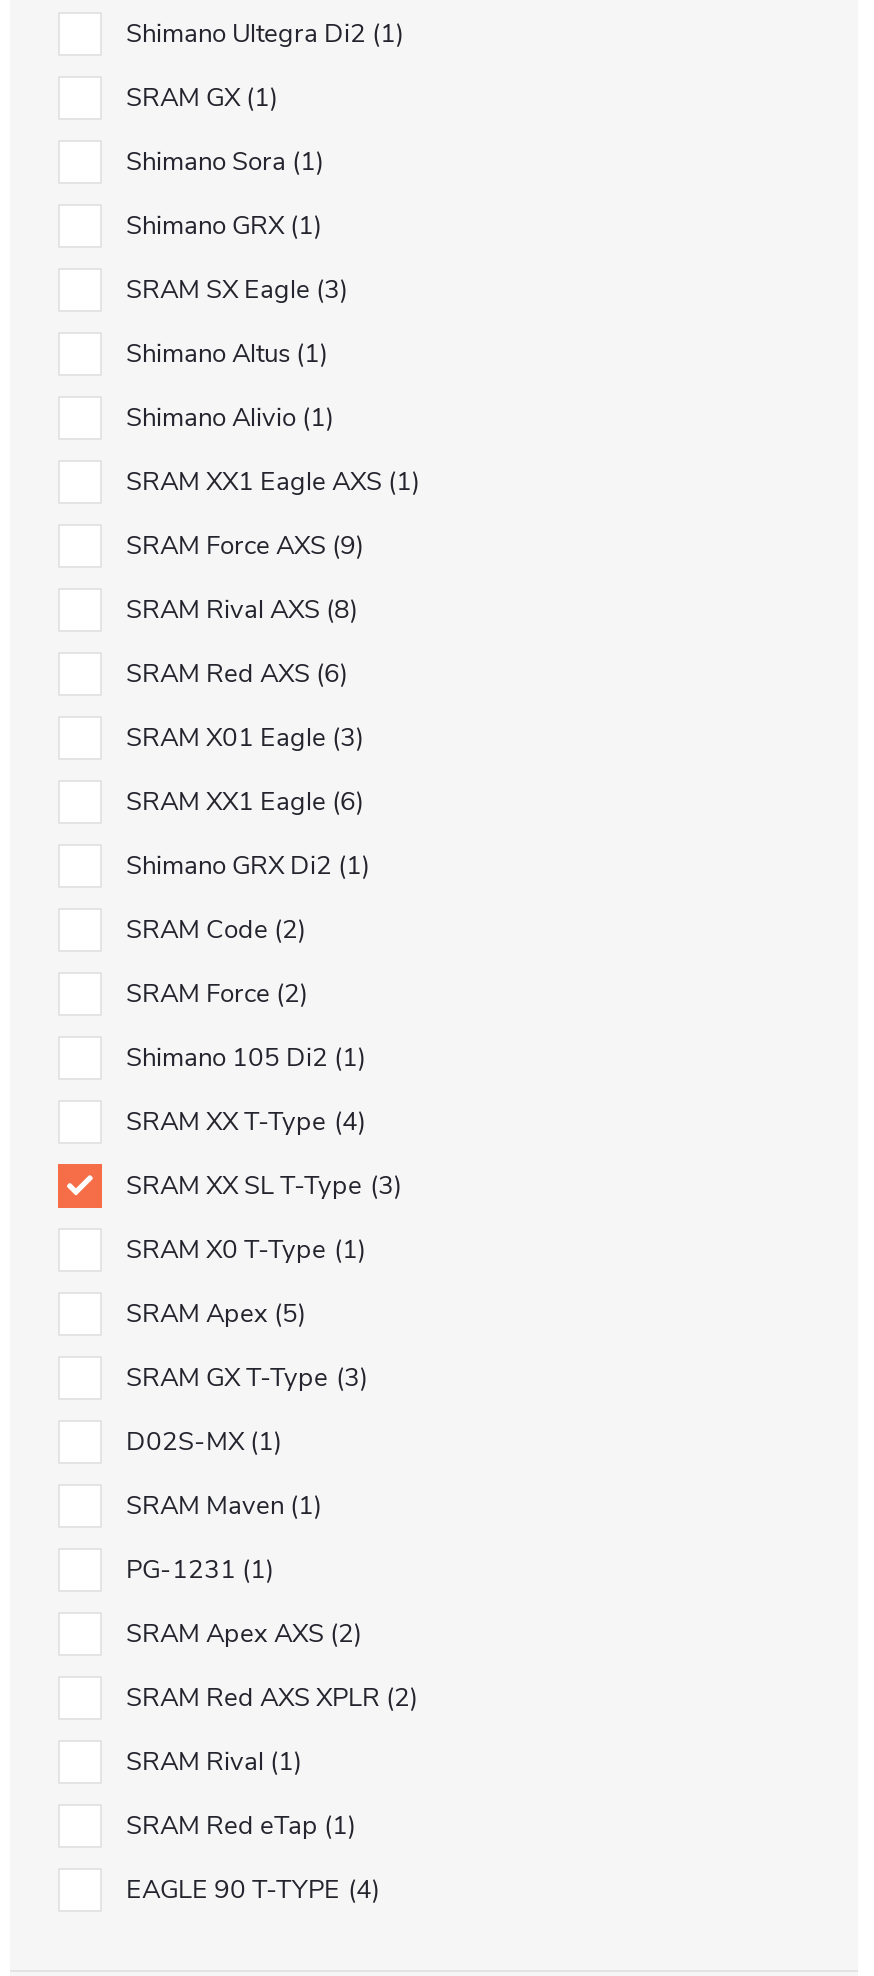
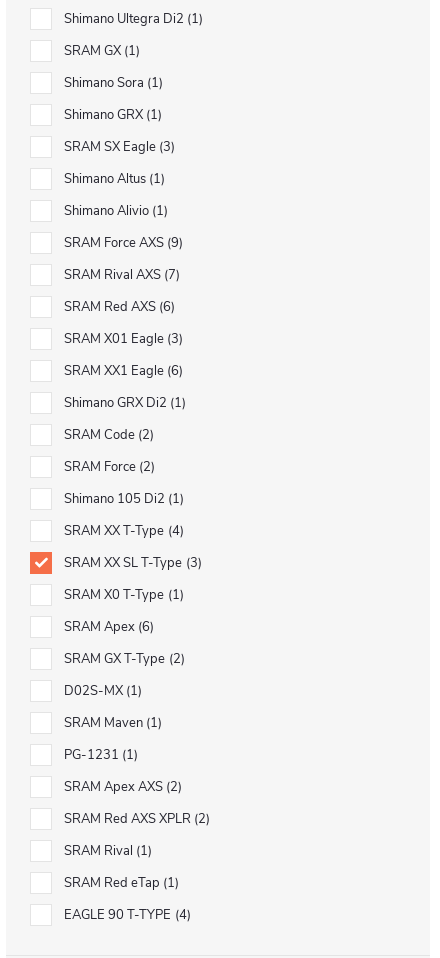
- SRAM XX1 Eagle AXS 1

- SRAM Rival AXS 8
+ SRAM Rival AXS 7

- SRAM Apex 5
+ SRAM Apex 6

- SRAM GX T-Type 3
+ SRAM GX T-Type 2
